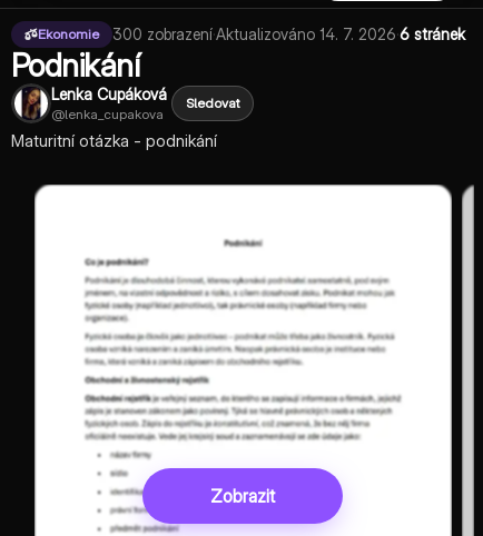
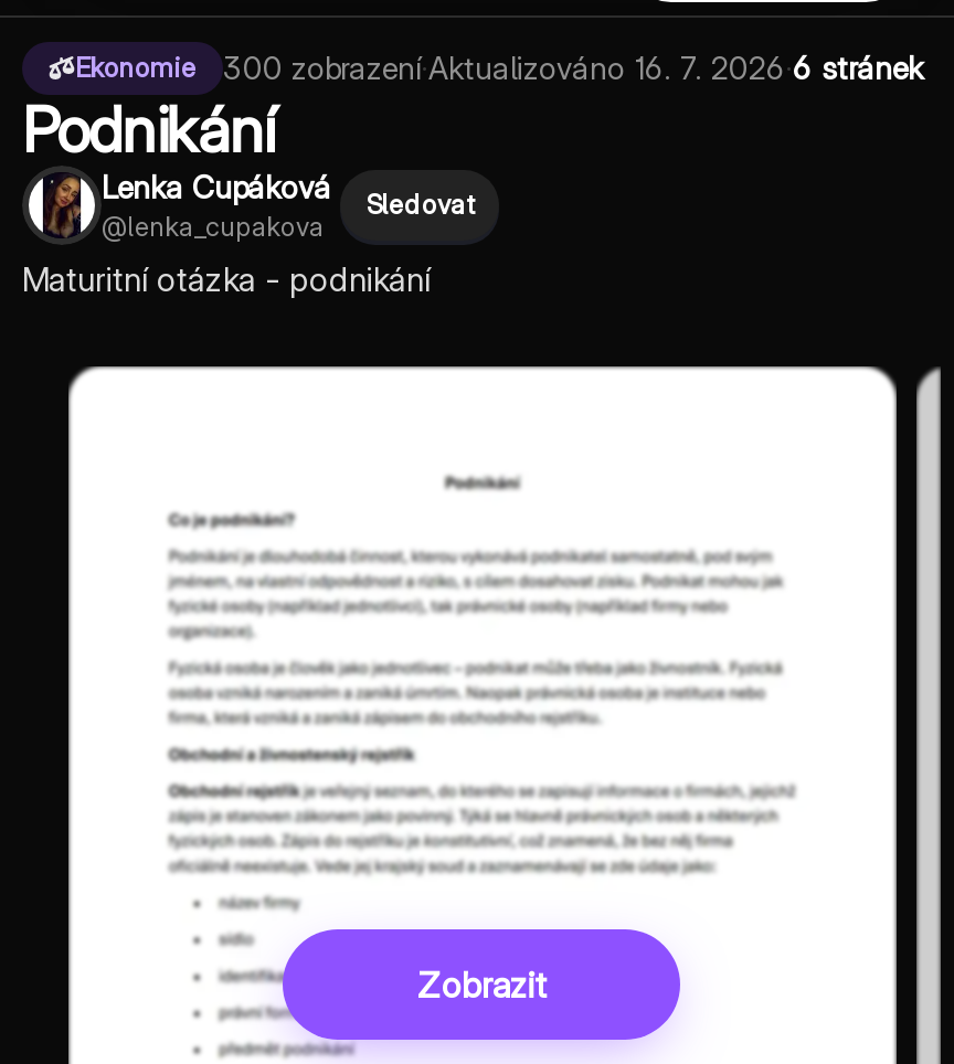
- 300 zobrazení · Aktualizováno 14. 7. 2026 · 6 stránek
+ 300 zobrazení · Aktualizováno 16. 7. 2026 · 6 stránek
